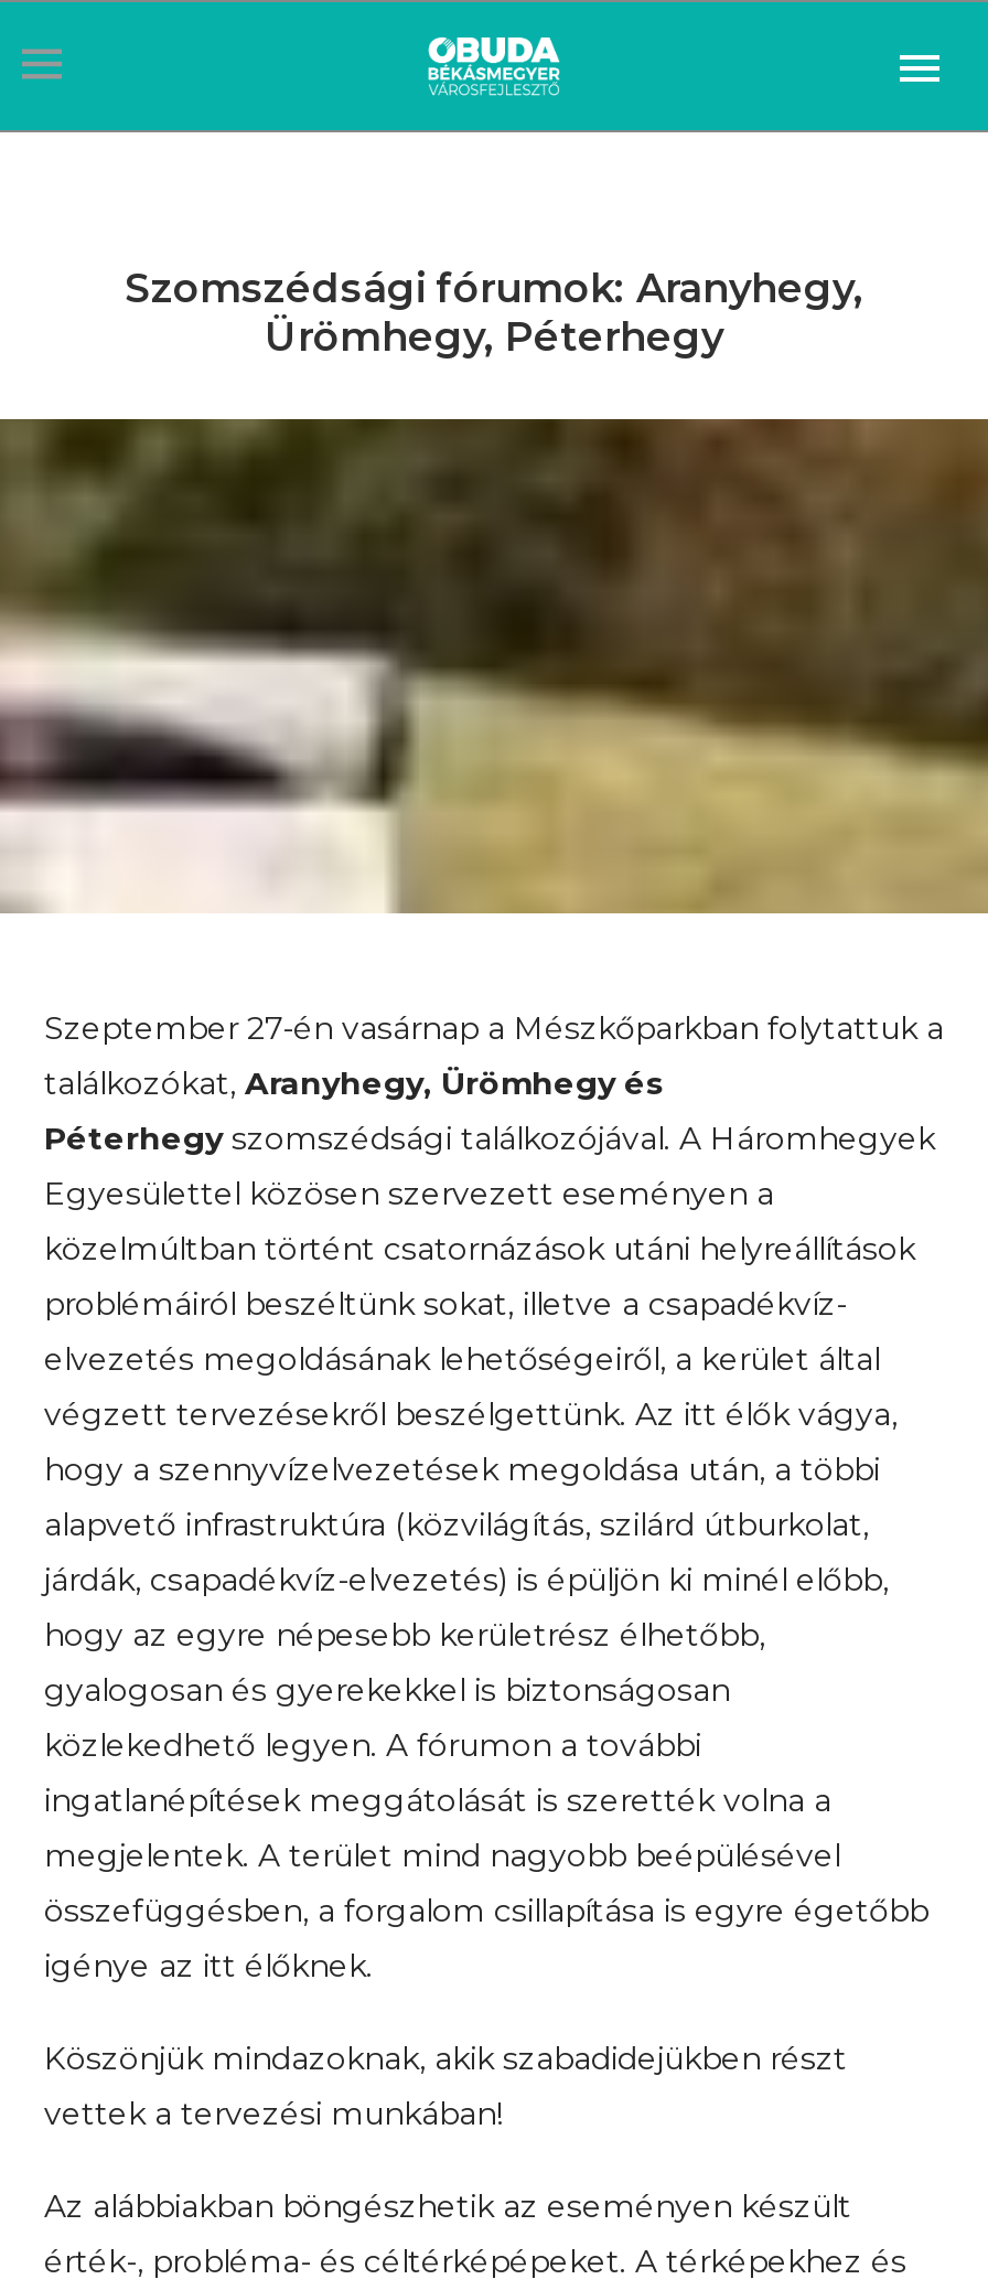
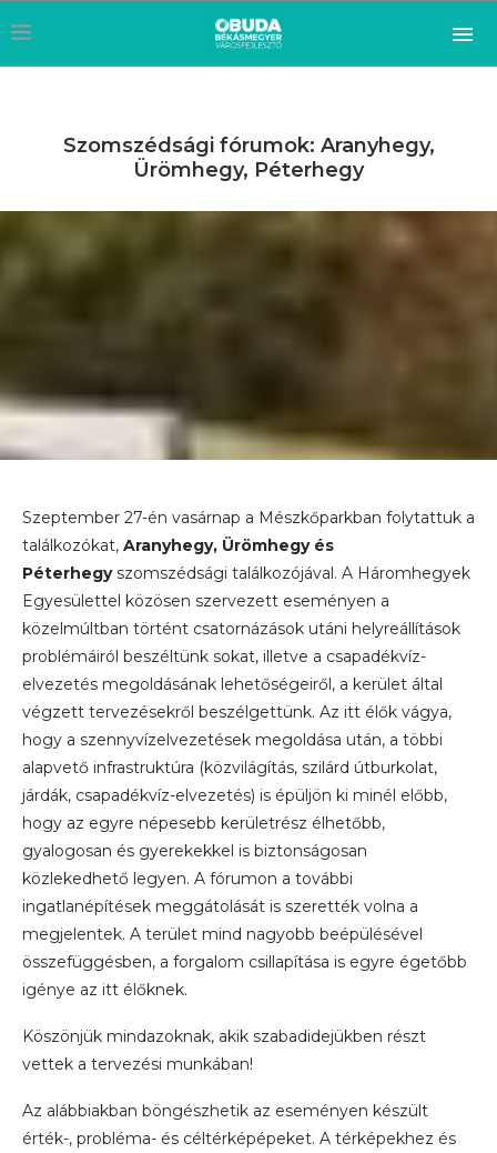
- [image]
+ [image]
